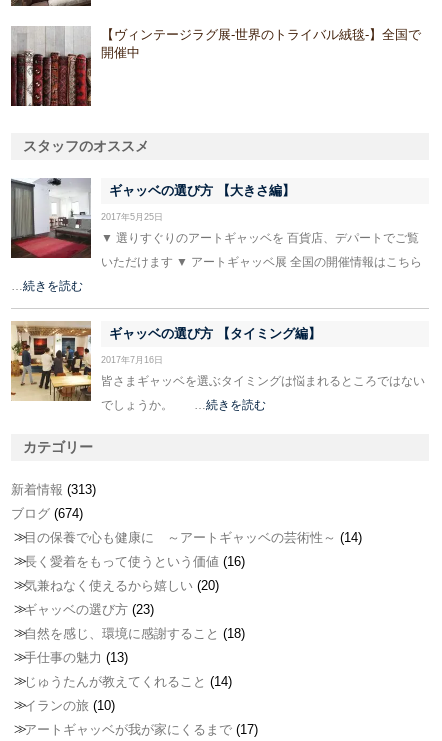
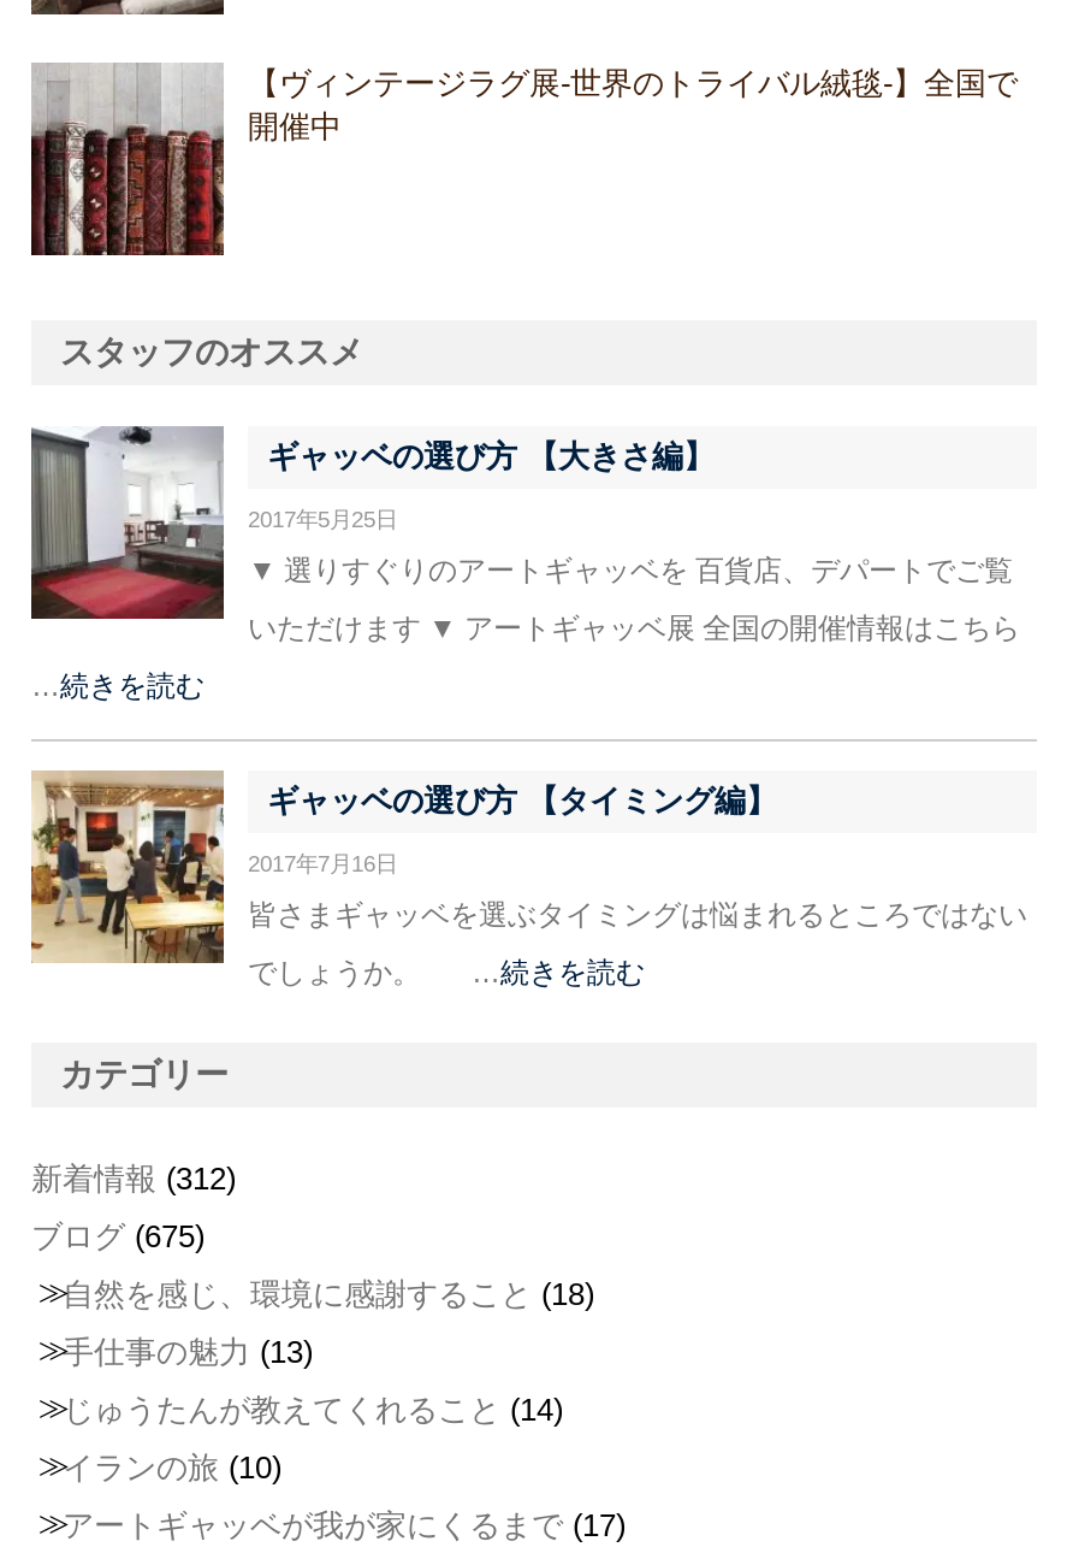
- 新着情報(313)
- ブログ(674)
- 目の保養で心も健康に ～アートギャッベの芸術性～(14)
- 長く愛着をもって使うという価値(16)
- 気兼ねなく使えるから嬉しい(20)
- ギャッベの選び方(23)
+ 新着情報(312)
+ ブログ(675)
